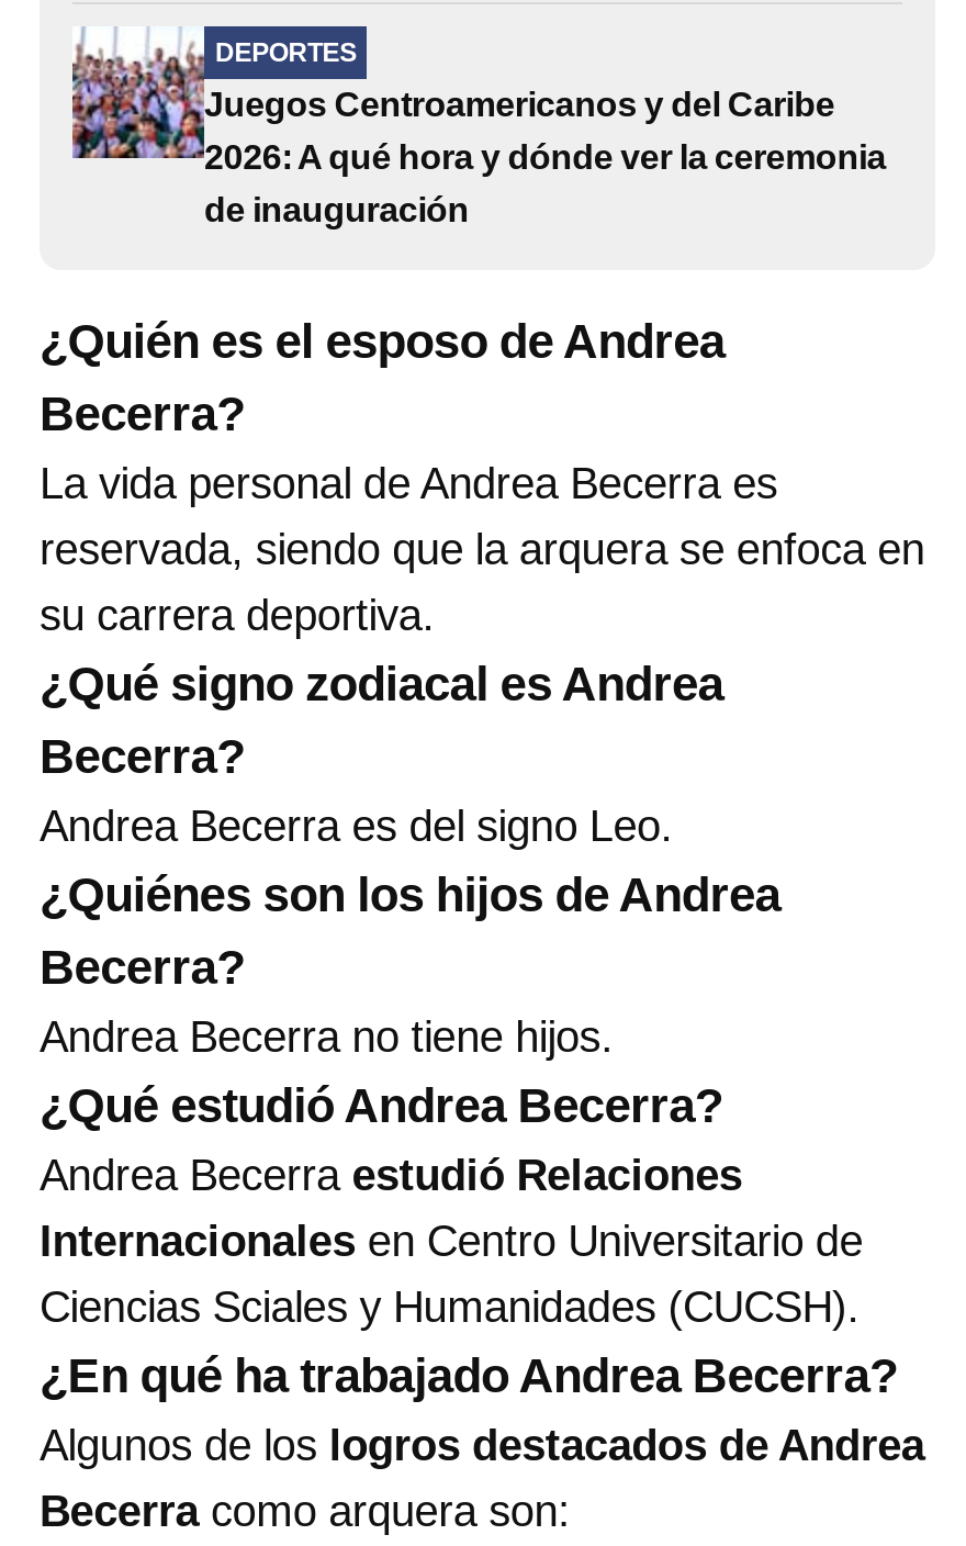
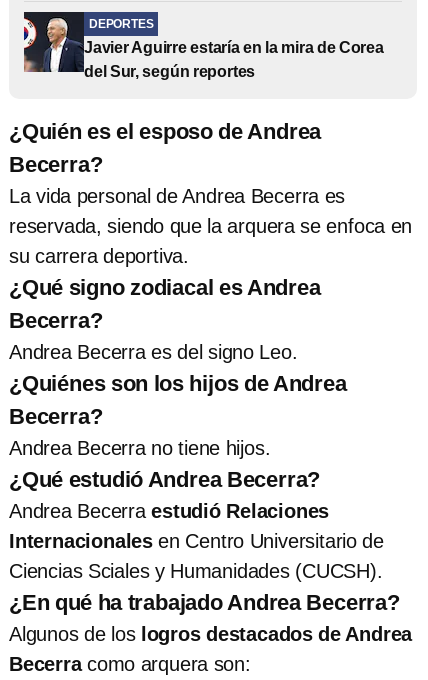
- [image]
- Juegos Centroamericanos y del Caribe
- 2026: A qué hora y dónde ver la ceremonia
- de inauguración
+ [image]
+ Javier Aguirre estaría en la mira de Corea
+ del Sur, según reportes
